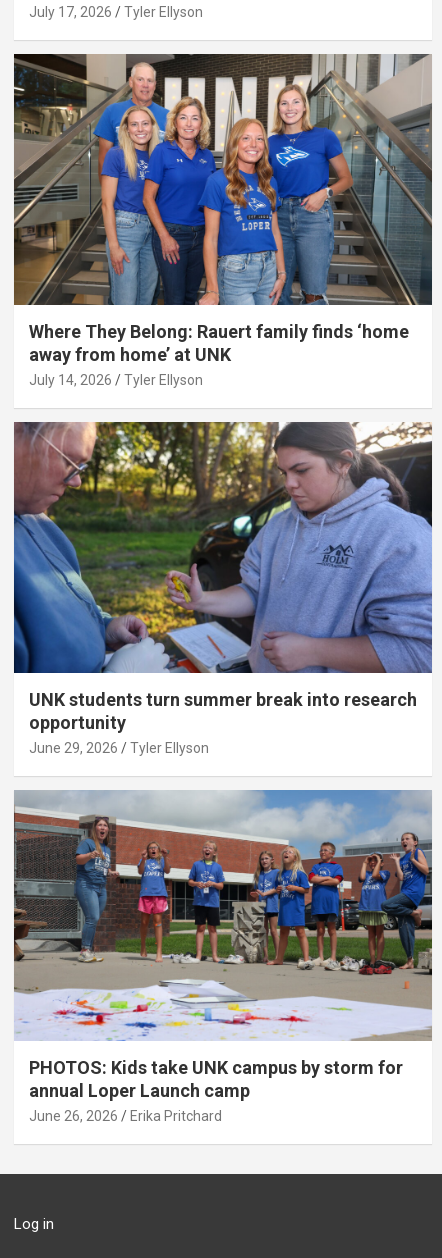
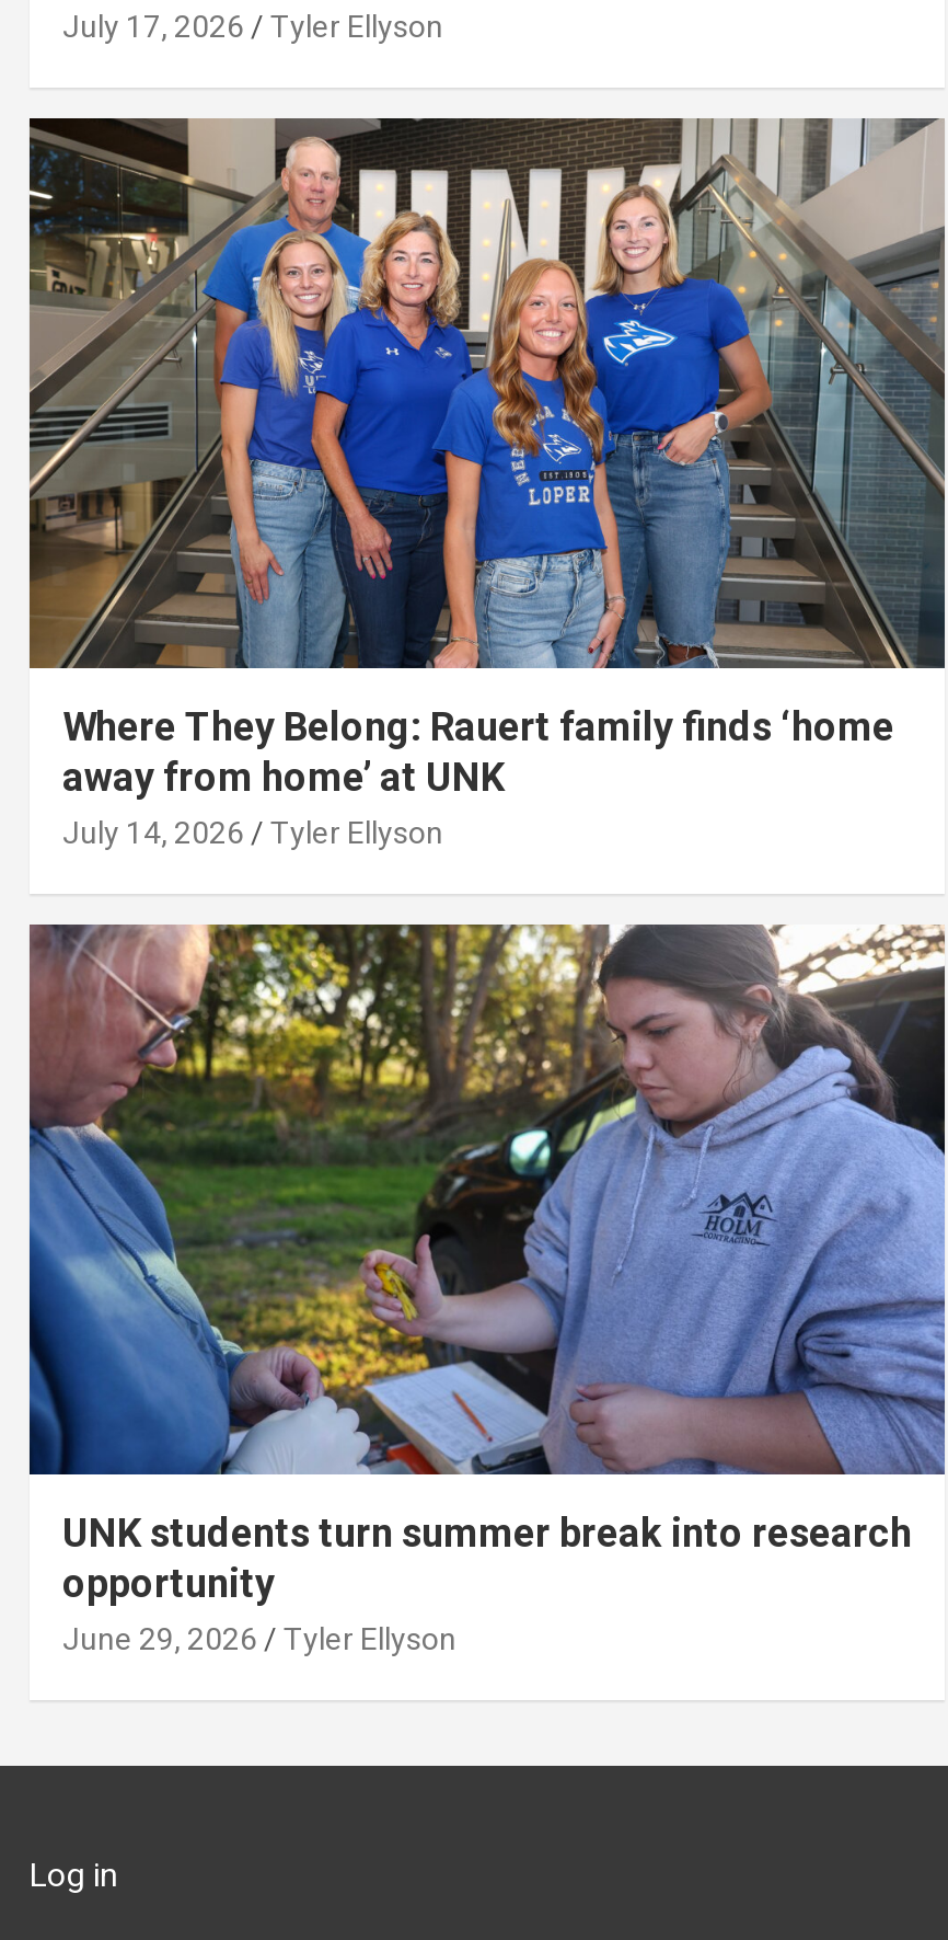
- [image]
- PHOTOS: Kids take UNK campus by storm for
- annual Loper Launch camp
- June 26, 2026
- Erika Pritchard
